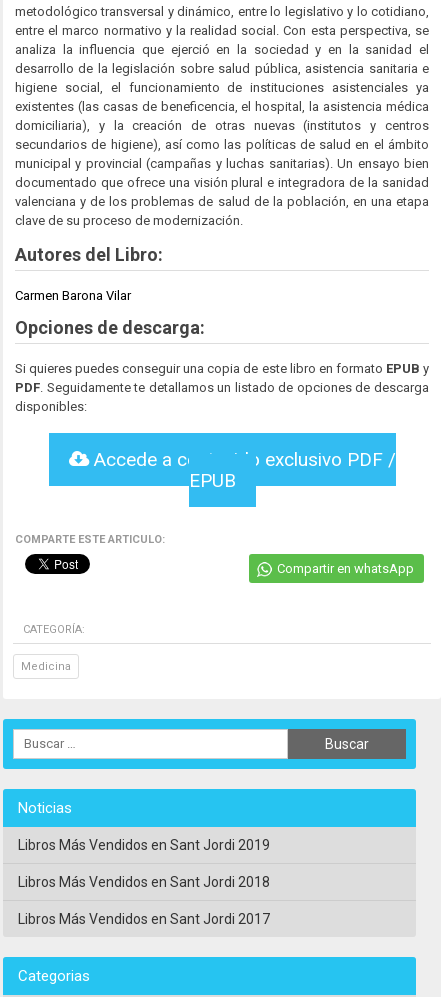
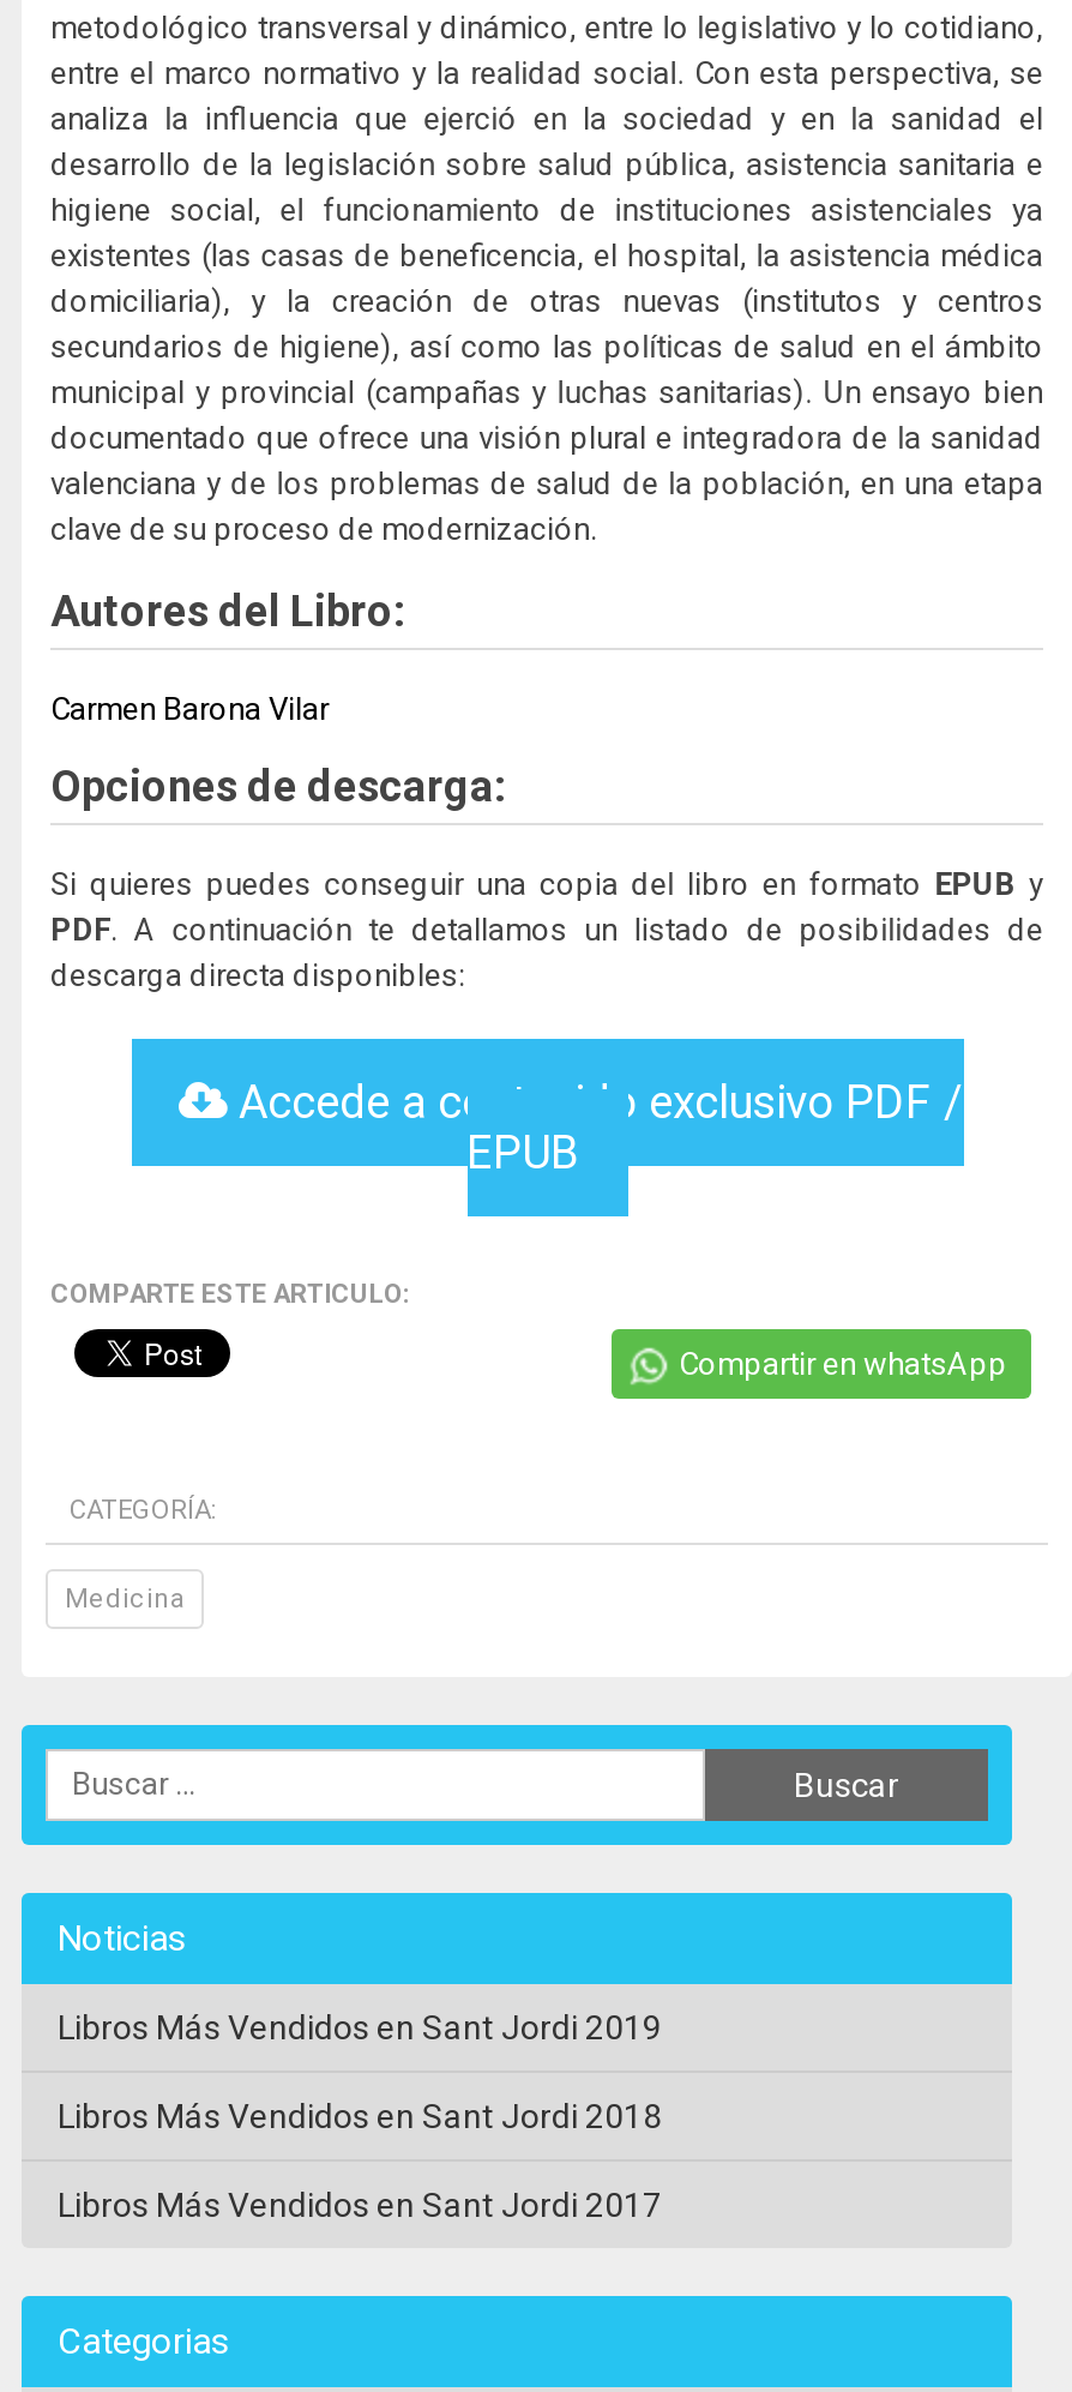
- Si quieres puedes conseguir una copia de este libro en formato EPUB y
- PDF. Seguidamente te detallamos un listado de opciones de descarga
- disponibles:
+ Si quieres puedes conseguir una copia del libro en formato EPUB y
+ PDF. A continuación te detallamos un listado de posibilidades de
+ descarga directa disponibles:
